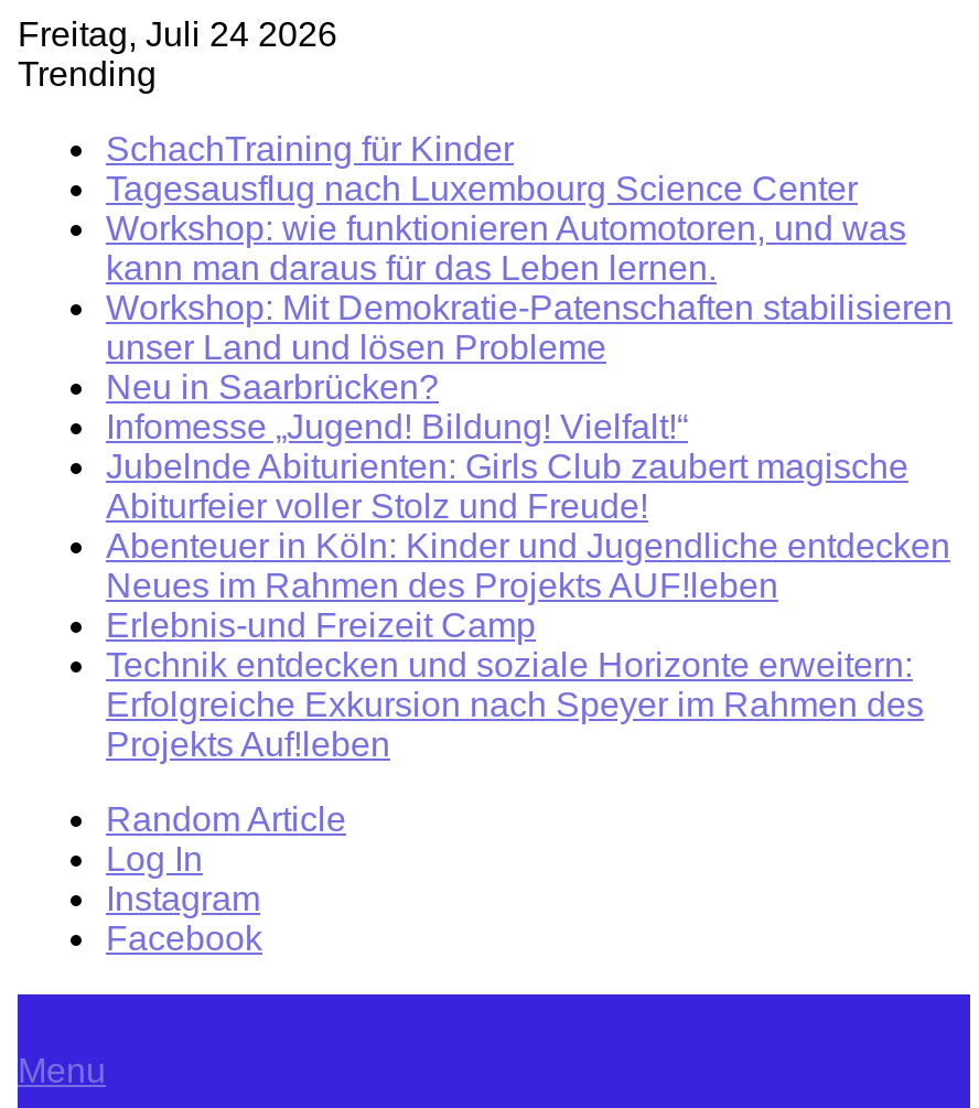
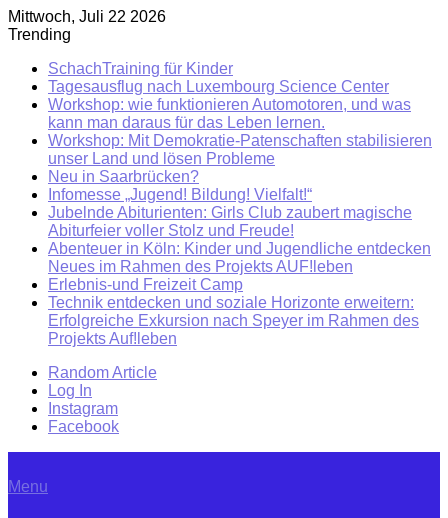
- Freitag, Juli 24 2026
+ Mittwoch, Juli 22 2026
